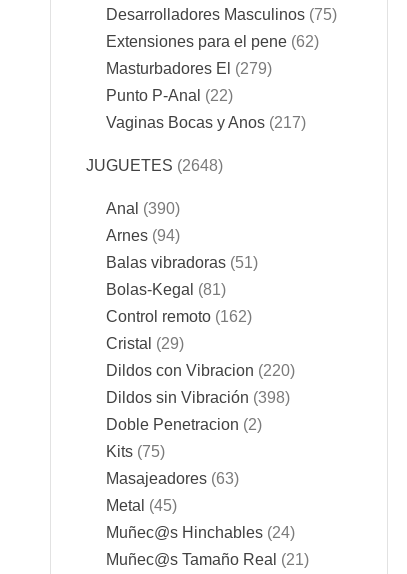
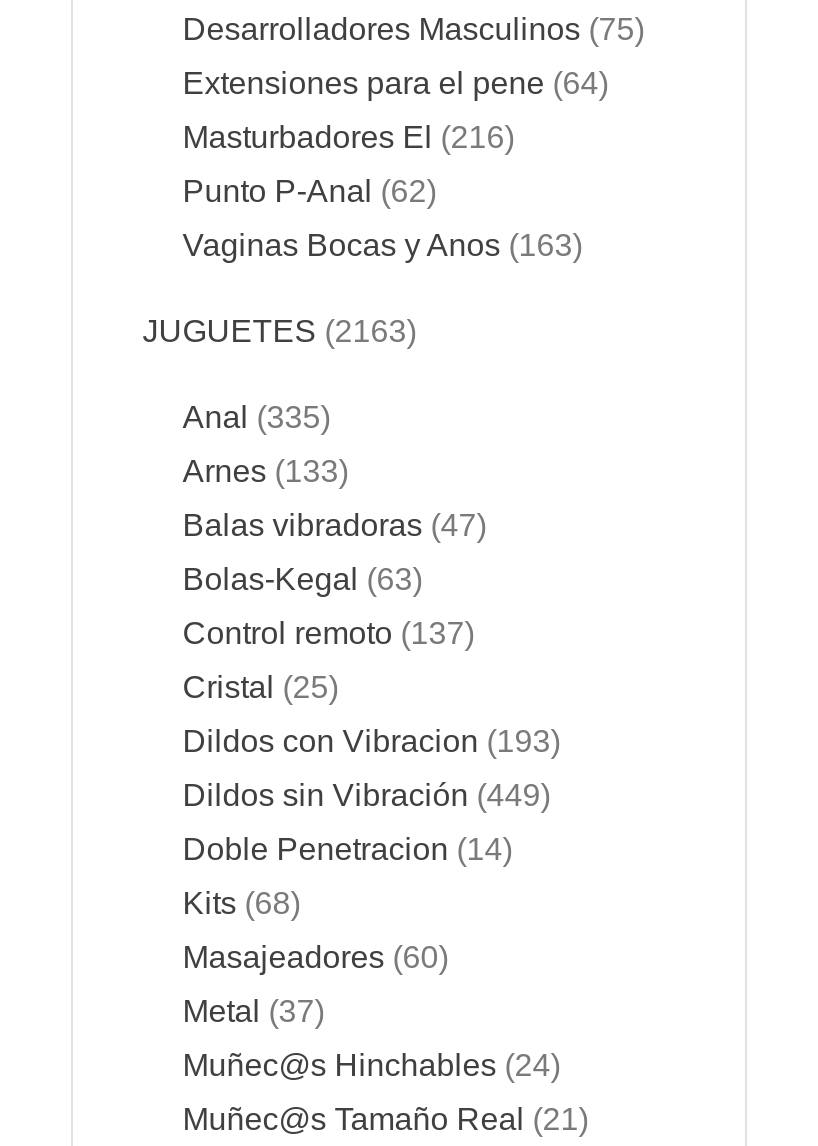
- Extensiones para el pene 62
+ Extensiones para el pene 64

- Masturbadores El 279
+ Masturbadores El 216

- Punto P-Anal 22
+ Punto P-Anal 62

- Vaginas Bocas y Anos 217
+ Vaginas Bocas y Anos 163

- JUGUETES 2648
+ JUGUETES 2163

- Anal 390
+ Anal 335

- Arnes 94
+ Arnes 133

- Balas vibradoras 51
+ Balas vibradoras 47

- Bolas-Kegal 81
+ Bolas-Kegal 63

- Control remoto 162
+ Control remoto 137

- Cristal 29
+ Cristal 25

- Dildos con Vibracion 220
+ Dildos con Vibracion 193

- Dildos sin Vibración 398
+ Dildos sin Vibración 449

- Doble Penetracion 2
+ Doble Penetracion 14

- Kits 75
+ Kits 68

- Masajeadores 63
+ Masajeadores 60

- Metal 45
+ Metal 37
